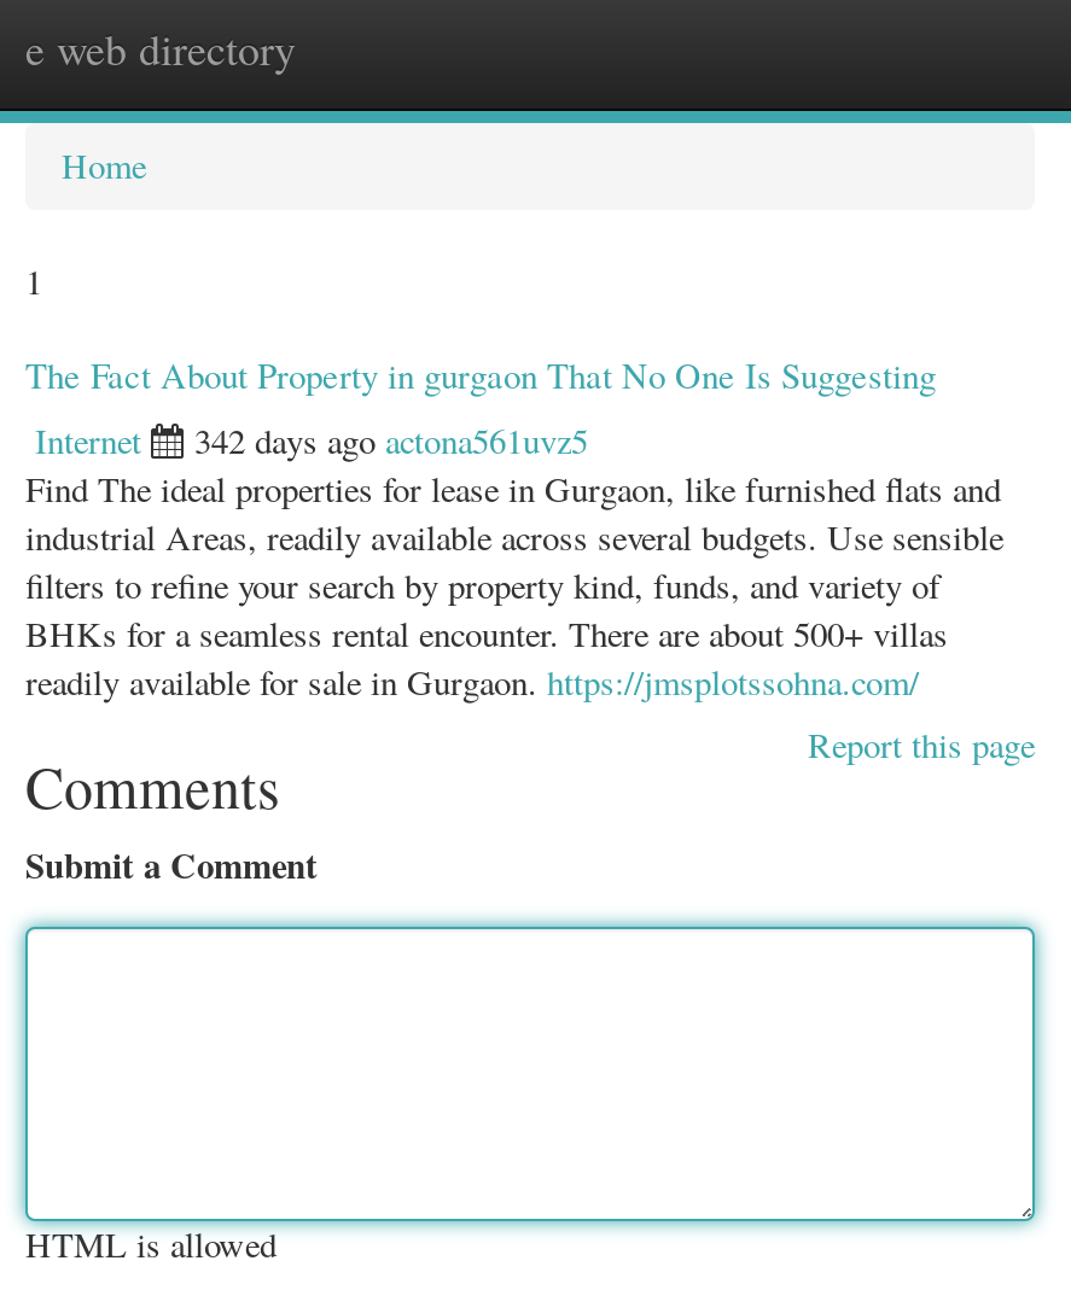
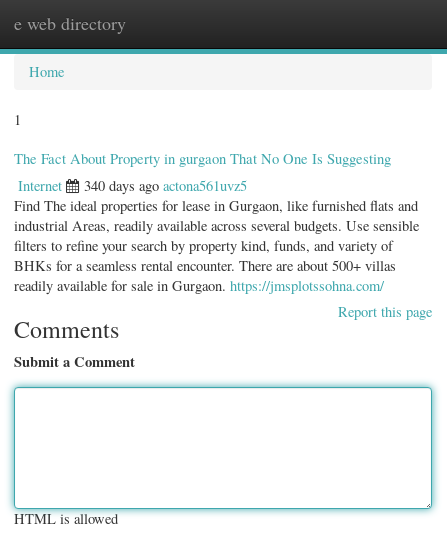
- 342 days ago actona561uvz5
+ 340 days ago actona561uvz5
